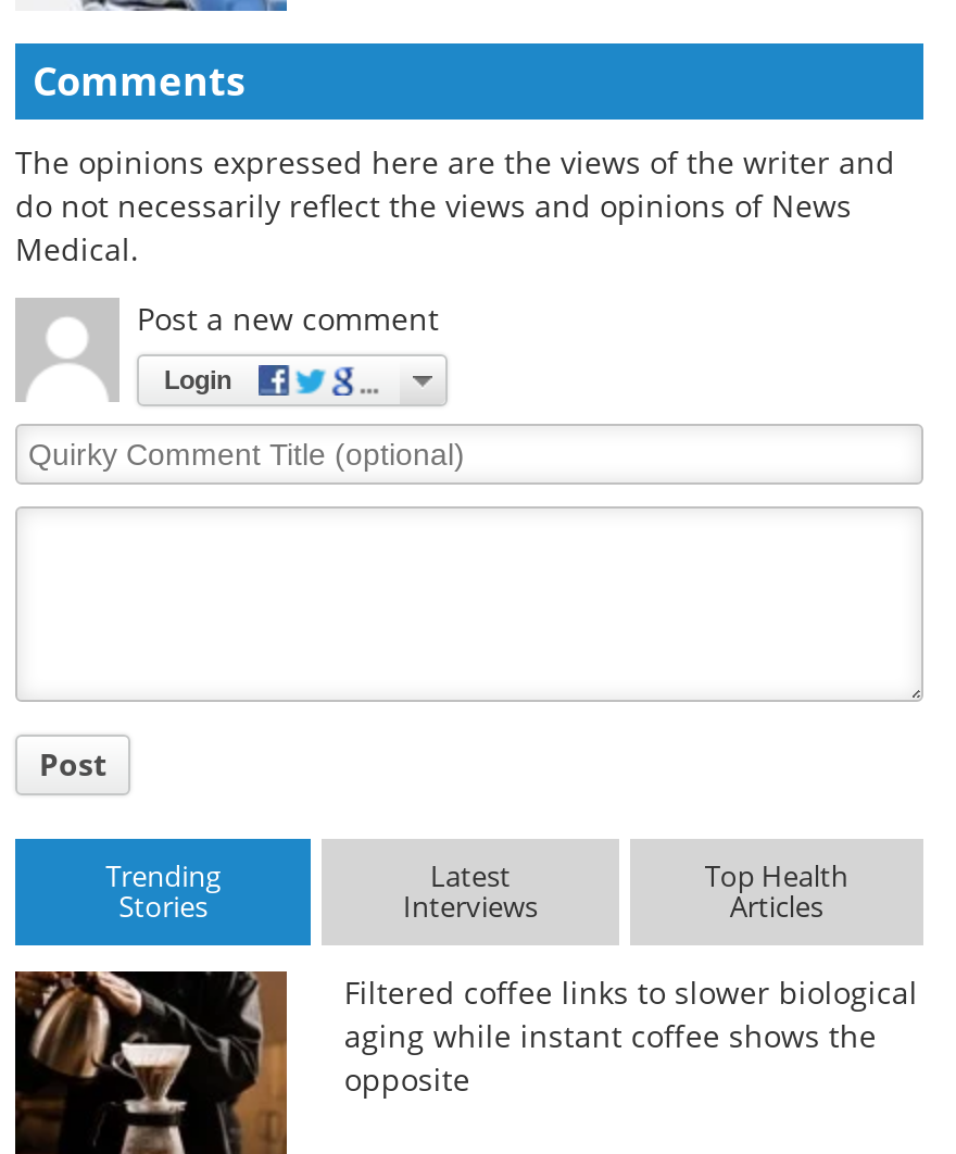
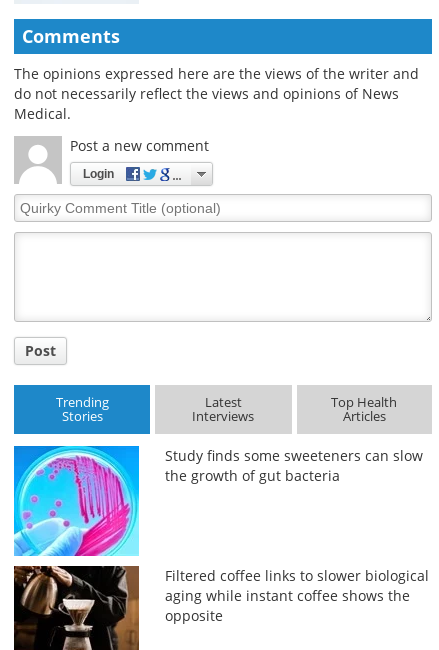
+ [image]
+ Study finds some sweeteners can slow
+ the growth of gut bacteria
